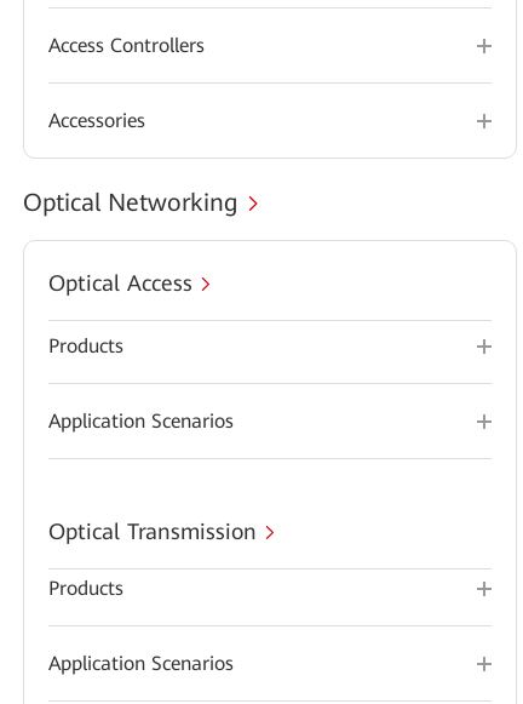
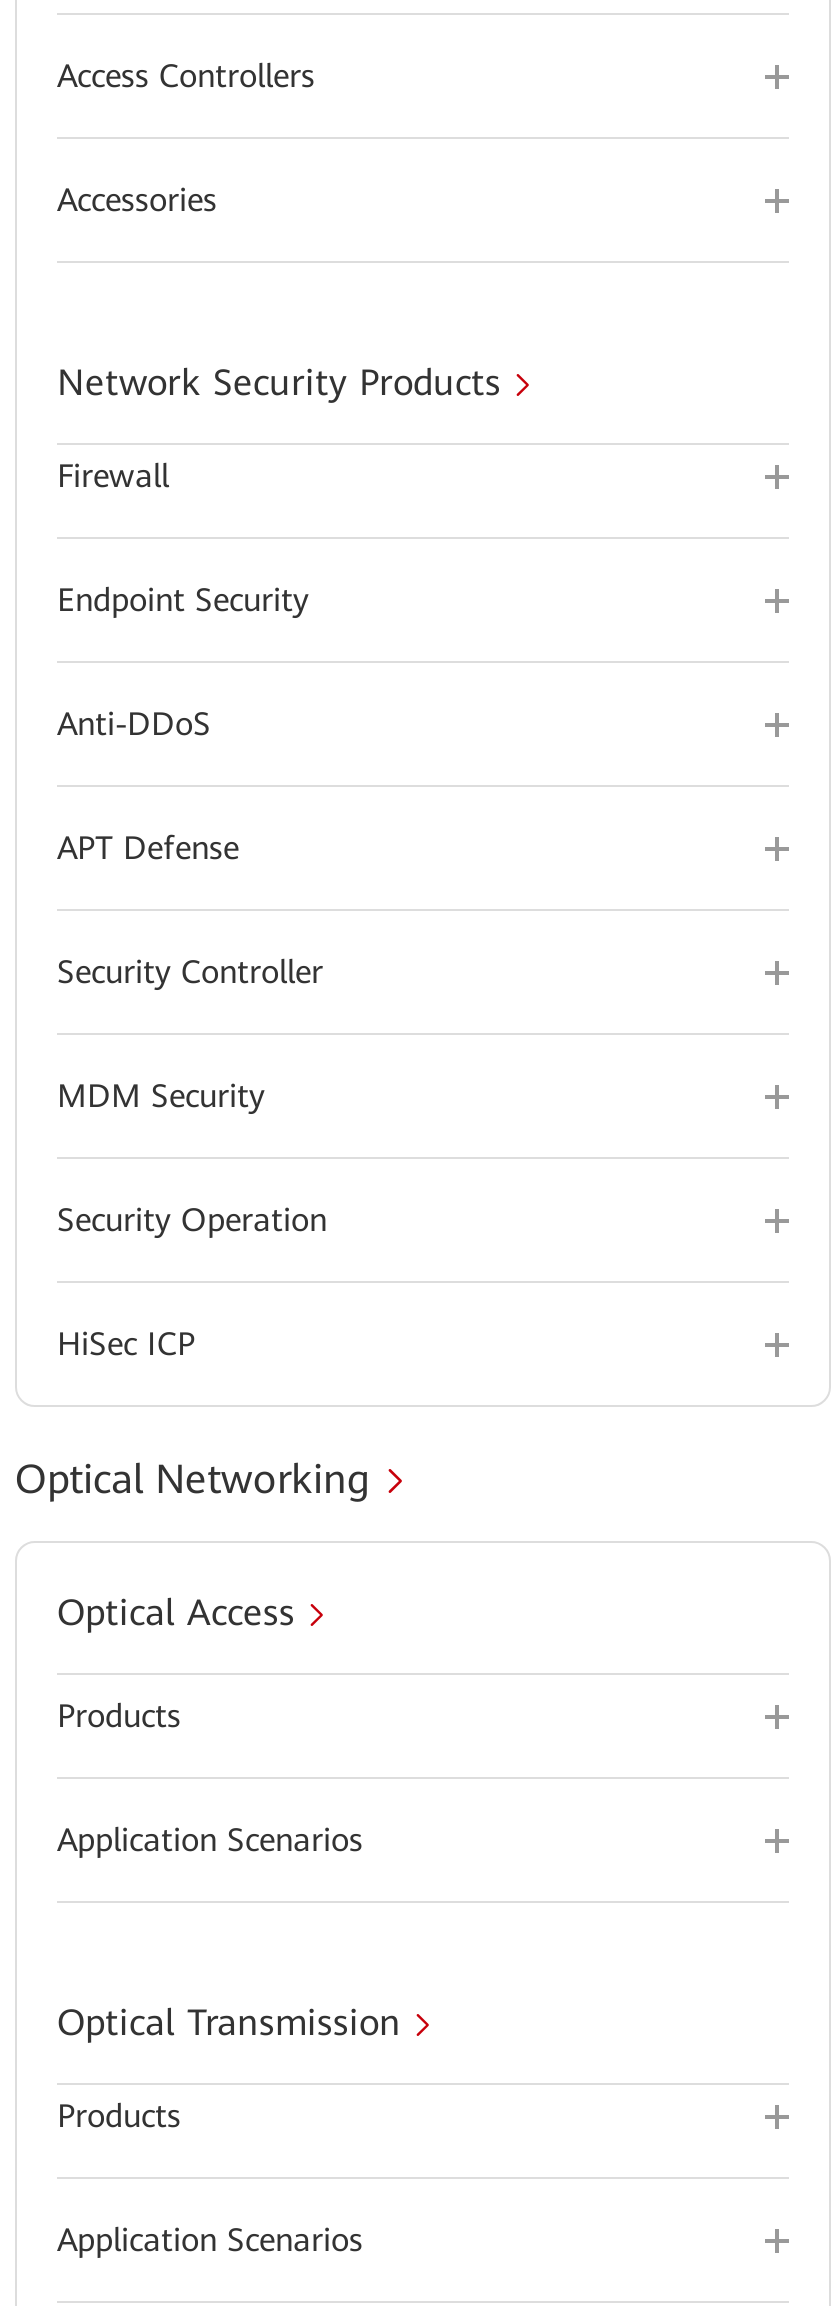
+ Network Security Products
+ Firewall
+ Endpoint Security
+ Anti-DDoS
+ APT Defense
+ Security Controller
+ MDM Security
+ Security Operation
+ HiSec ICP
